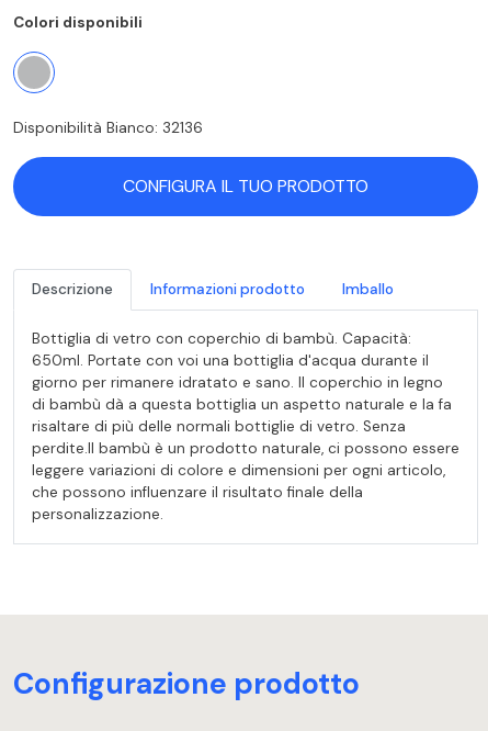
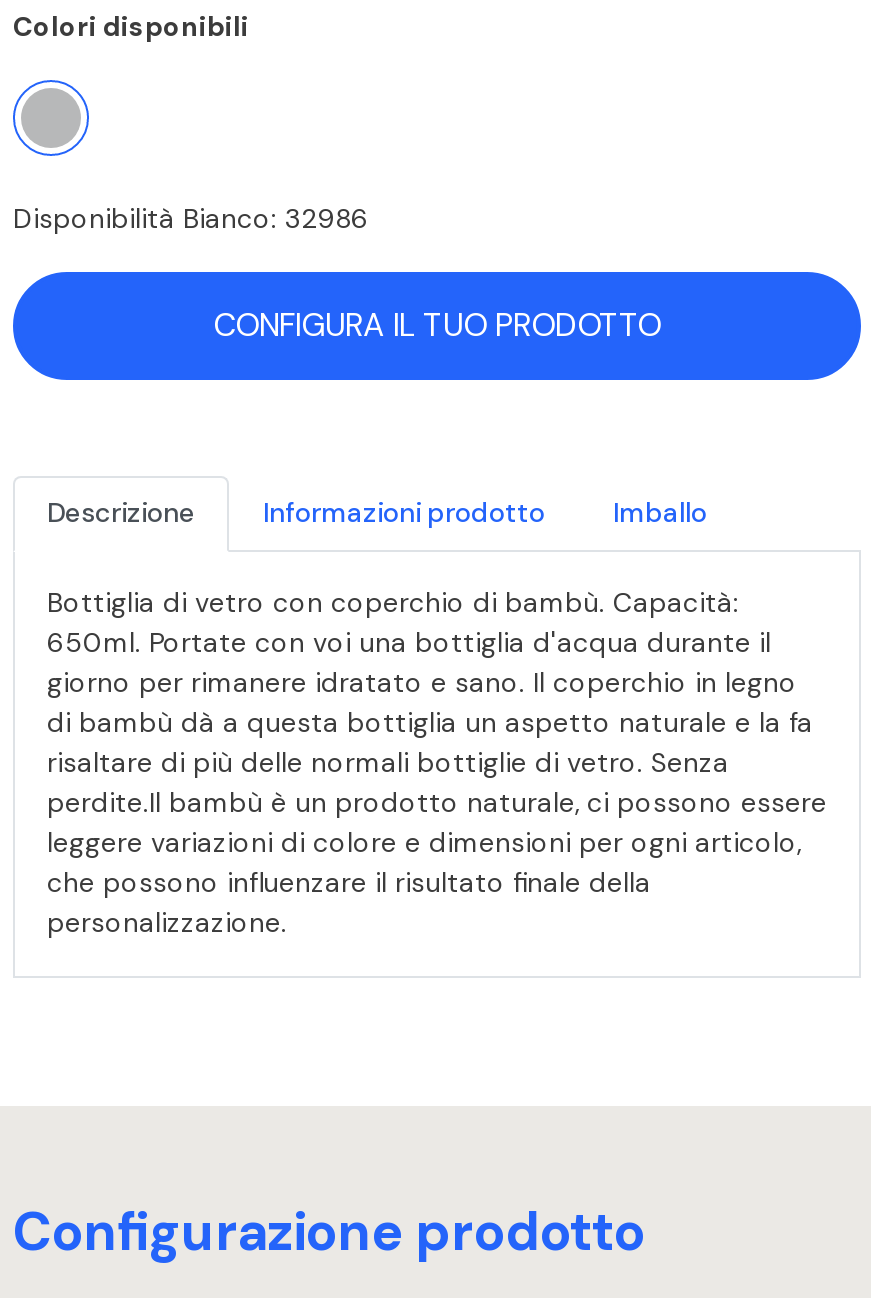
- Disponibilità Bianco: 32136
+ Disponibilità Bianco: 32986
